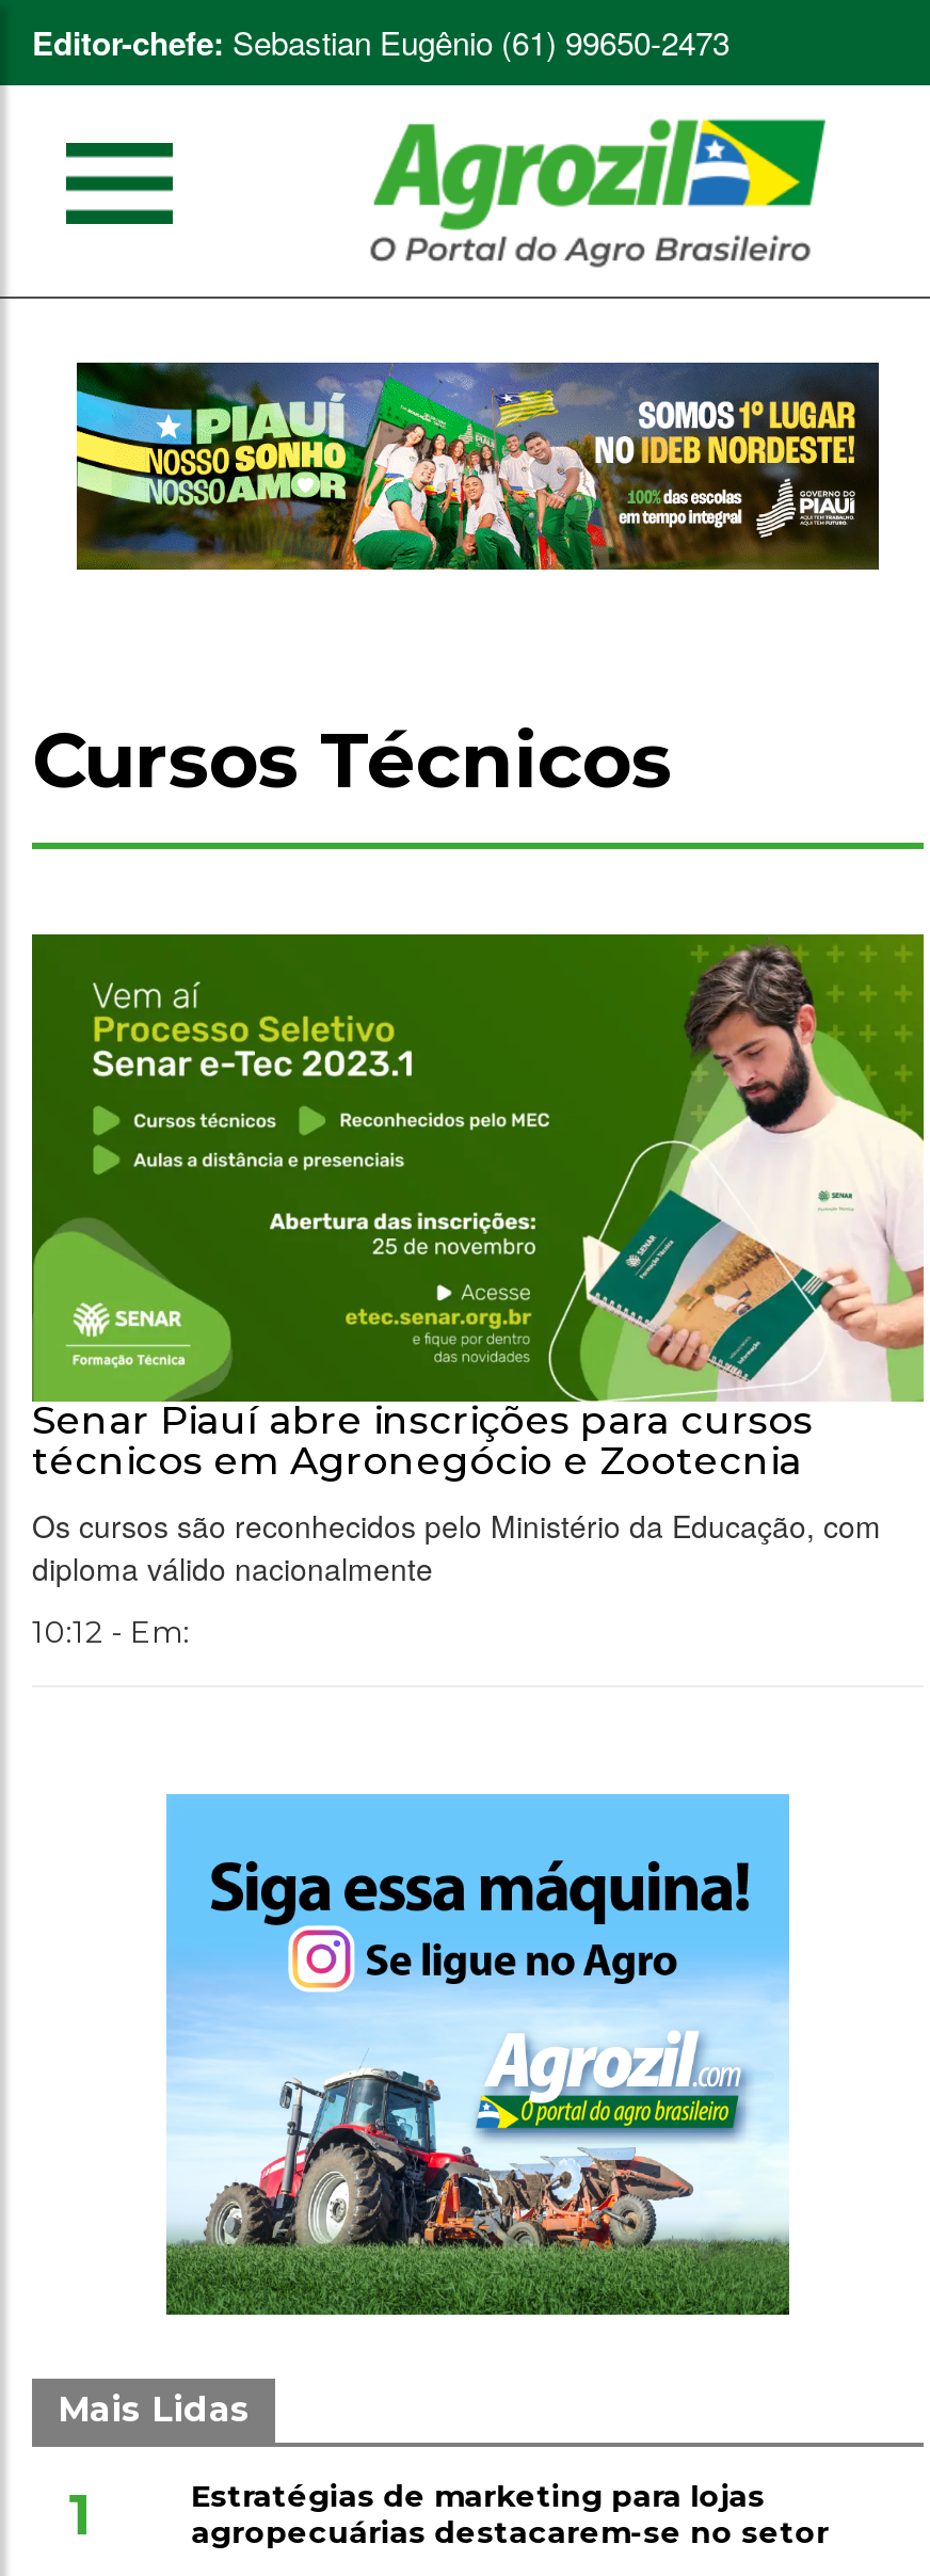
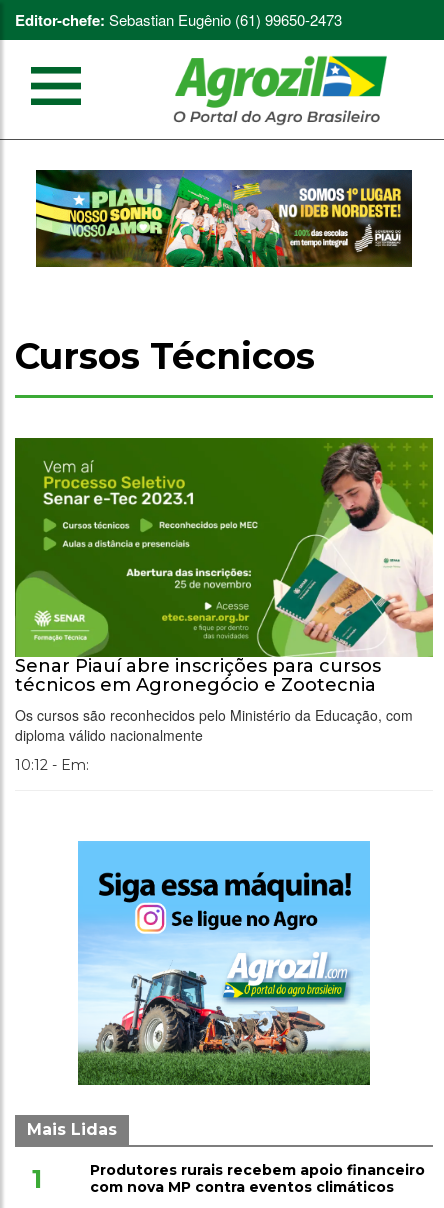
- Estratégias de marketing para lojas
- agropecuárias destacarem-se no setor
+ Produtores rurais recebem apoio financeiro
+ com nova MP contra eventos climáticos
